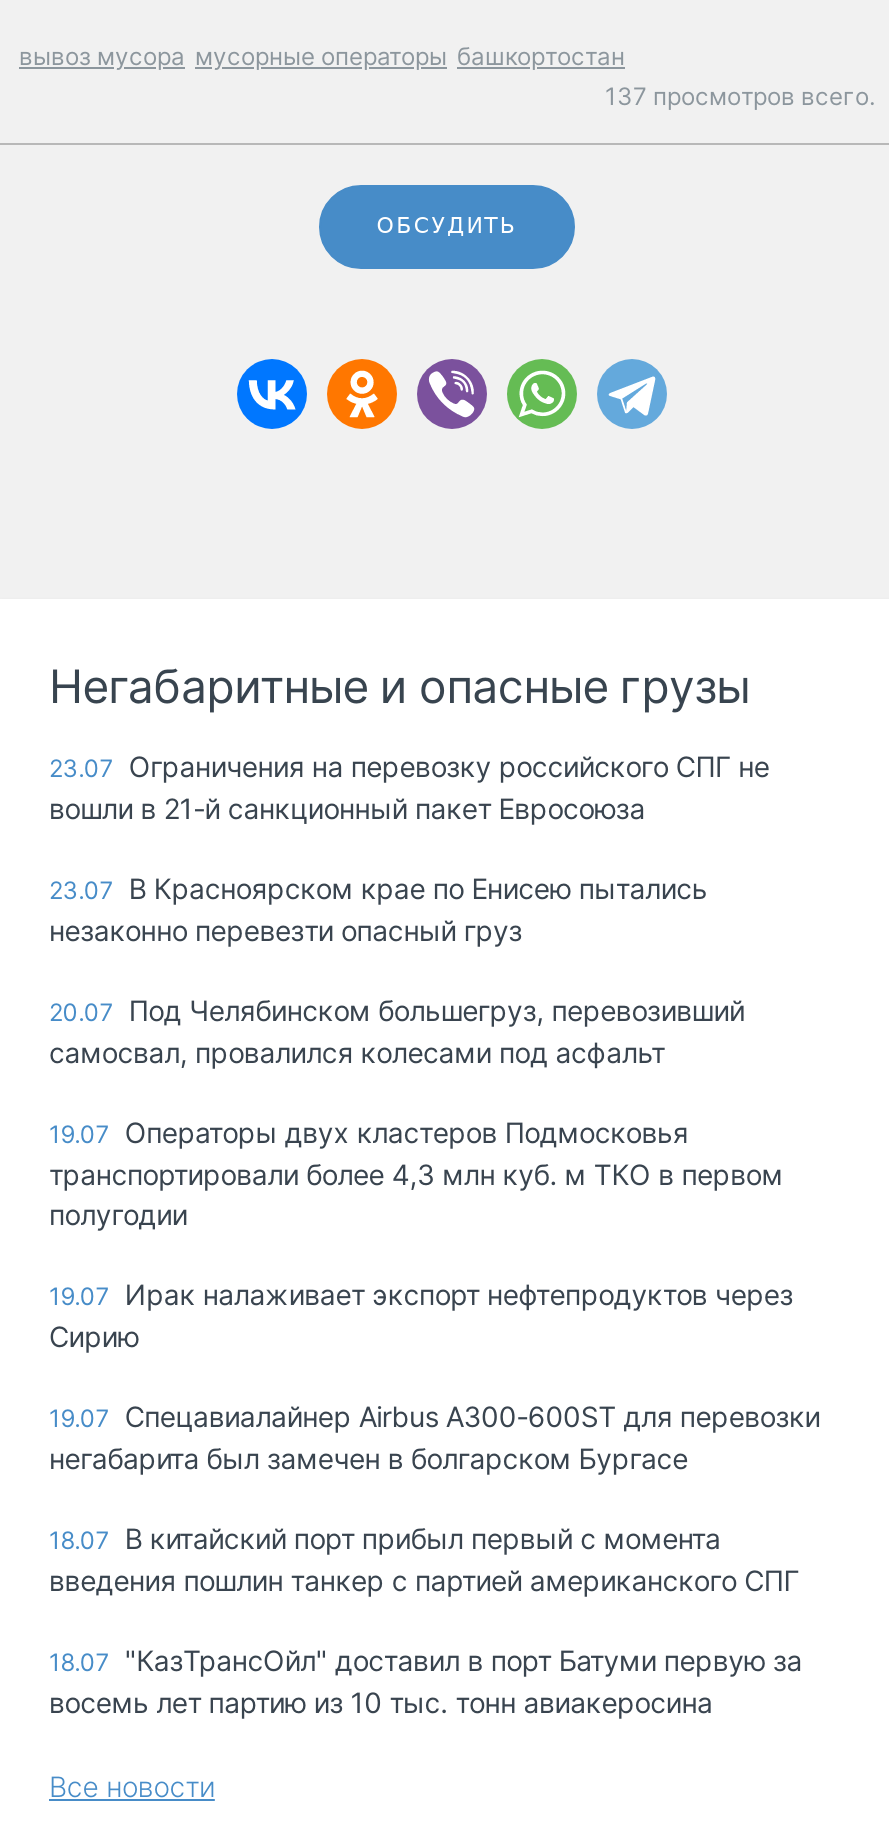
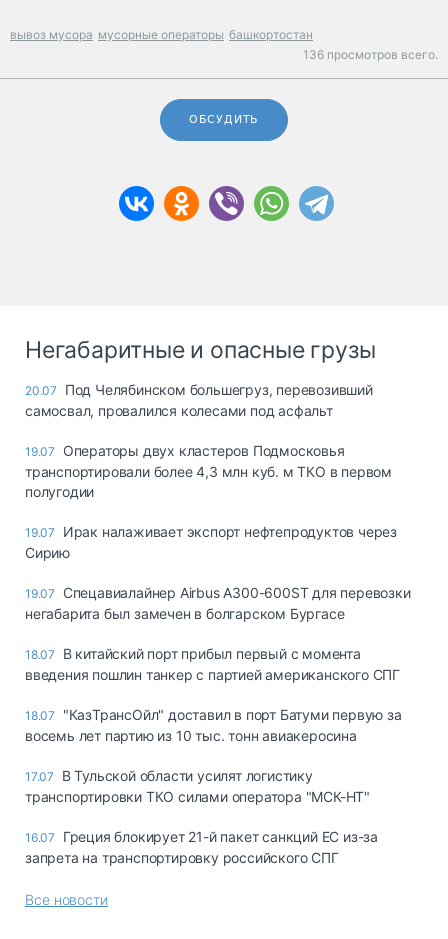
- 137 просмотров всего.
+ 136 просмотров всего.

- 23.07 Ограничения на перевозку российского СПГ не
- вошли в 21-й санкционный пакет Евросоюза
- 23.07 В Красноярском крае по Енисею пытались
- незаконно перевезти опасный груз

moved up: 20.07 Под Челябинском большегруз, перевозивший | самосвал, провалился колесами под асфальт | 19.07 Операторы двух кластеров Подмосковья | ... | 18.07 "КазТрансОйл" доставил в порт Батуми первую за | восемь лет партию из 10 тыс. тонн авиакеросина

+ 17.07 В Тульской области усилят логистику
+ транспортировки ТКО силами оператора "МСК-НТ"
+ 16.07 Греция блокирует 21-й пакет санкций ЕС из-за
+ запрета на транспортировку российского СПГ
